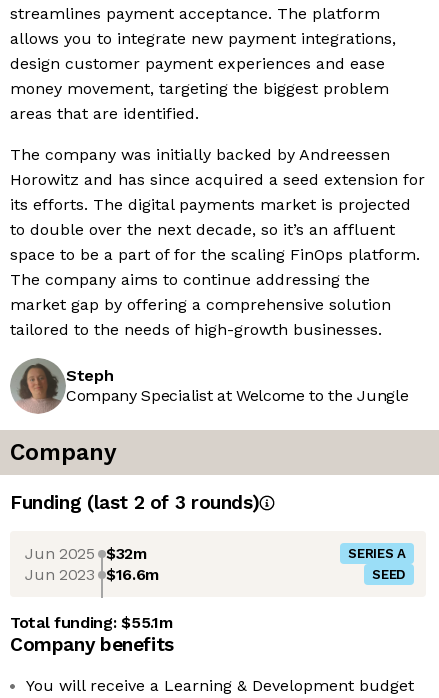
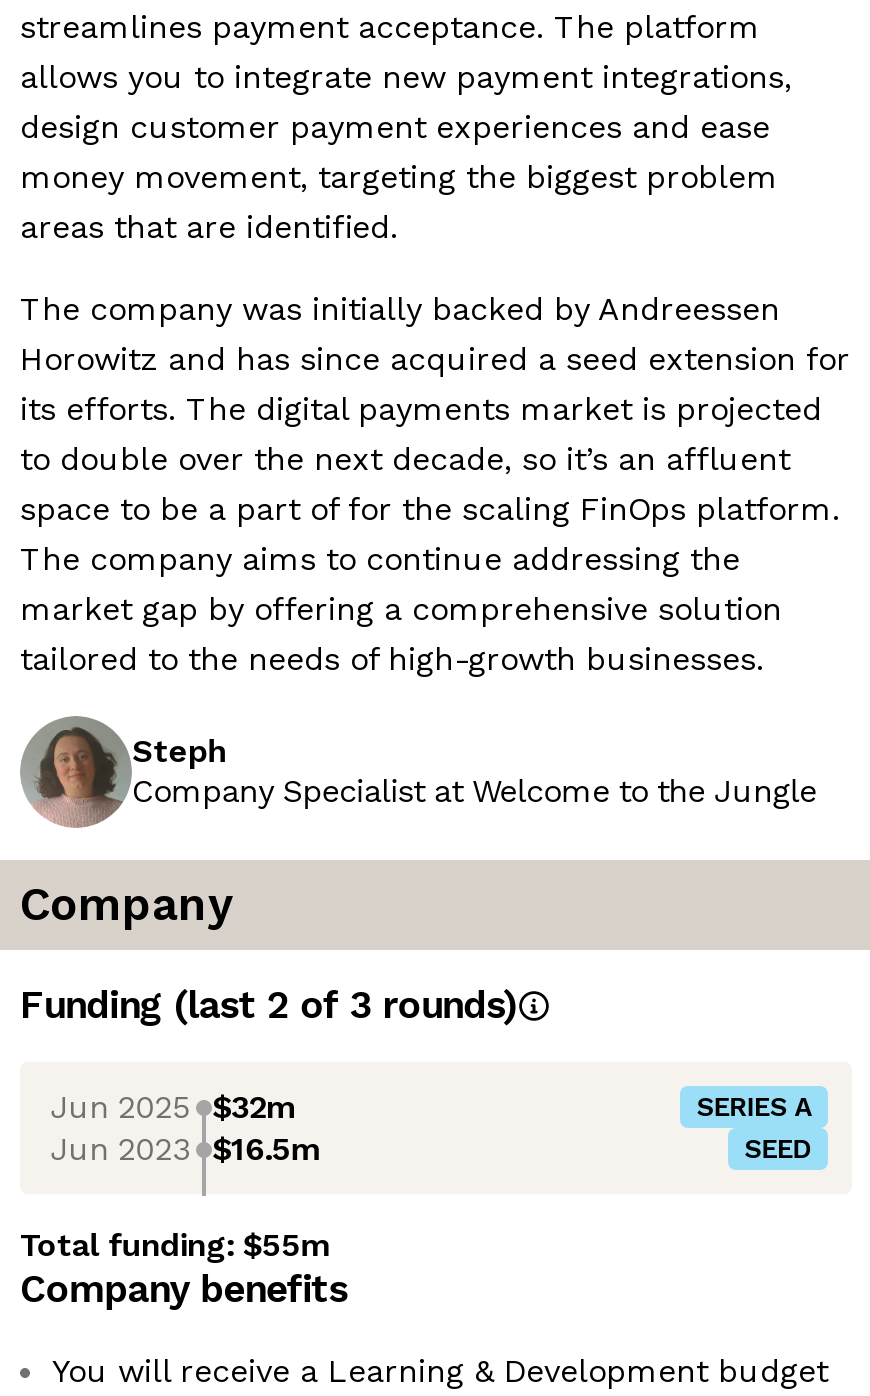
- Jun 2023 $16.6m
+ Jun 2023 $16.5m

- Total funding: $55.1m
+ Total funding: $55m
